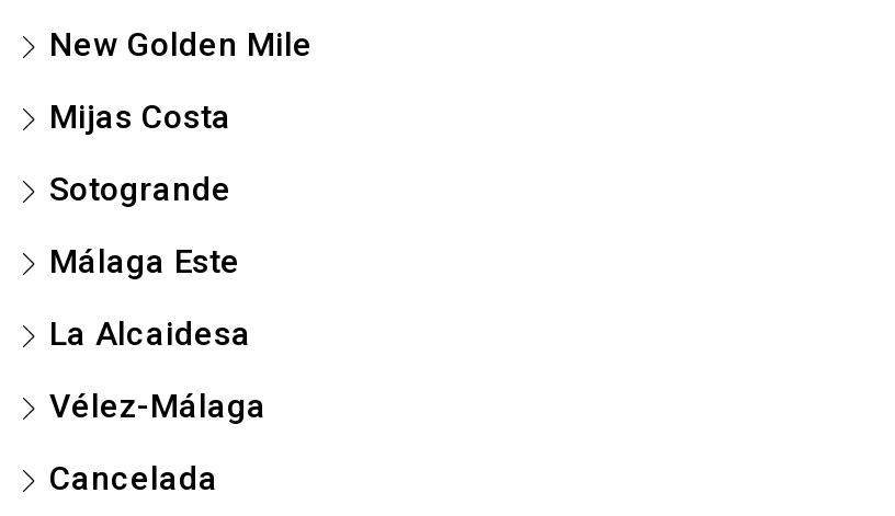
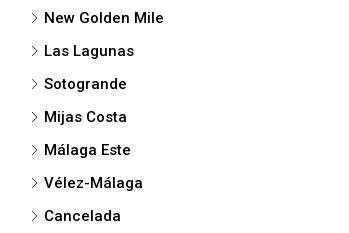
+ Las Lagunas

moved down: Mijas Costa

moved down: Málaga Este

- La Alcaidesa
